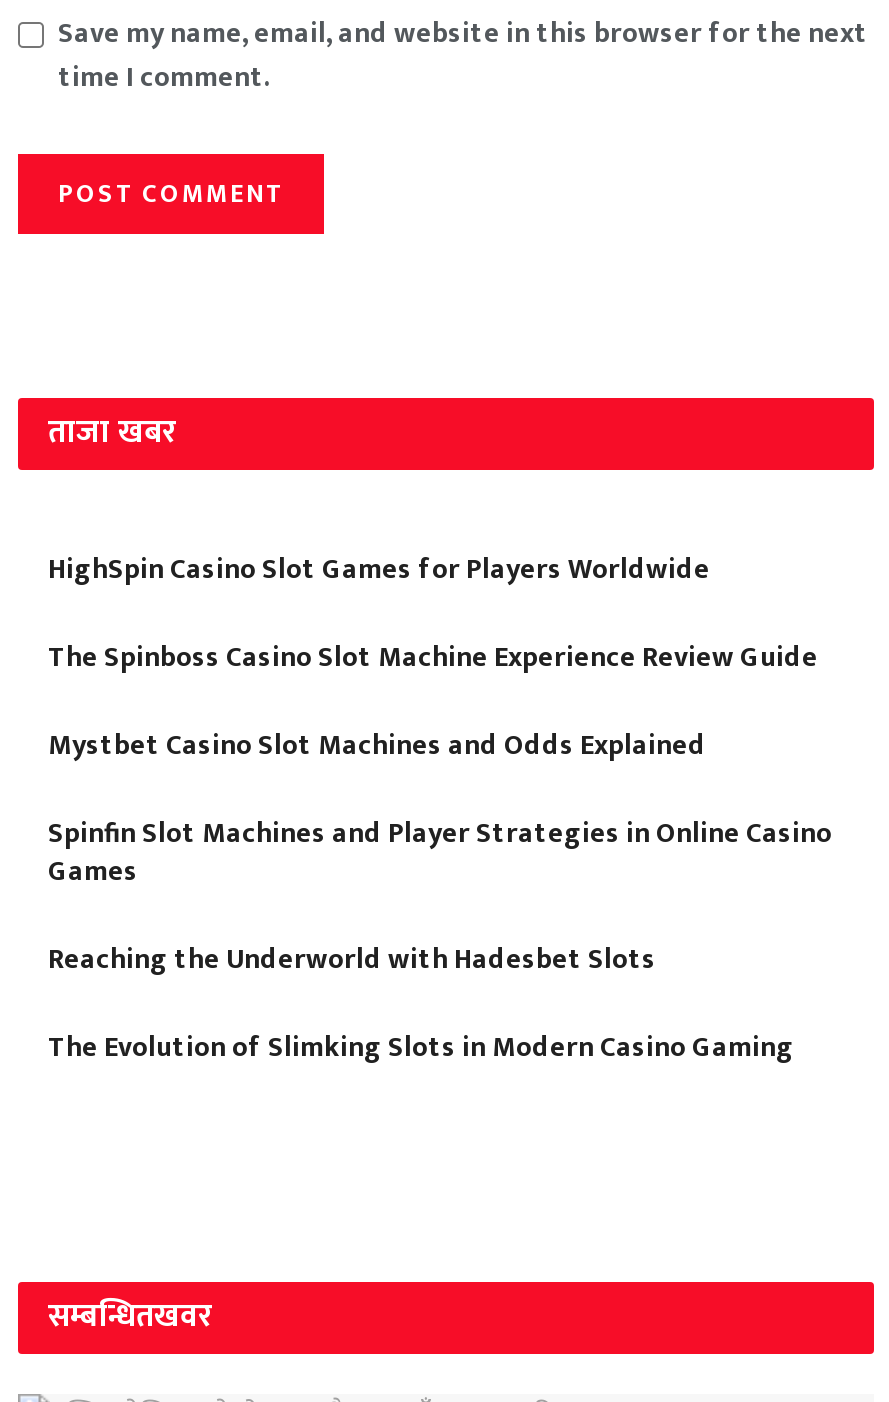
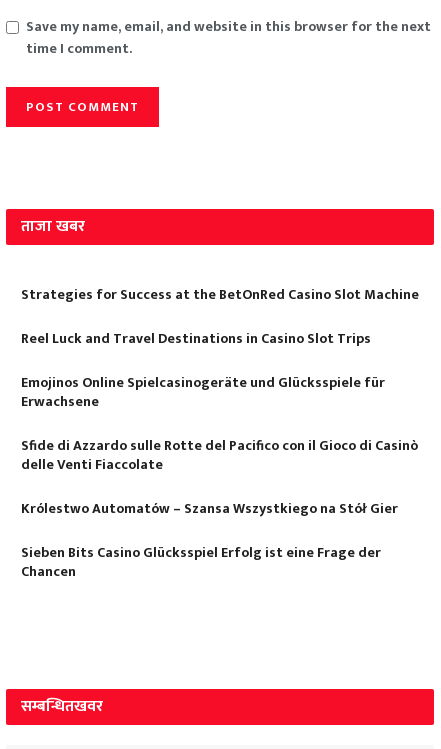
- HighSpin Casino Slot Games for Players Worldwide
+ Strategies for Success at the BetOnRed Casino Slot Machine

- The Spinboss Casino Slot Machine Experience Review Guide
+ Reel Luck and Travel Destinations in Casino Slot Trips

- Mystbet Casino Slot Machines and Odds Explained
+ Emojinos Online Spielcasinogeräte und Glücksspiele für
+ Erwachsene

- Spinfin Slot Machines and Player Strategies in Online Casino
- Games
+ Sfide di Azzardo sulle Rotte del Pacifico con il Gioco di Casinò
+ delle Venti Fiaccolate

- Reaching the Underworld with Hadesbet Slots
+ Królestwo Automatów – Szansa Wszystkiego na Stół Gier

- The Evolution of Slimking Slots in Modern Casino Gaming
+ Sieben Bits Casino Glücksspiel Erfolg ist eine Frage der
+ Chancen
